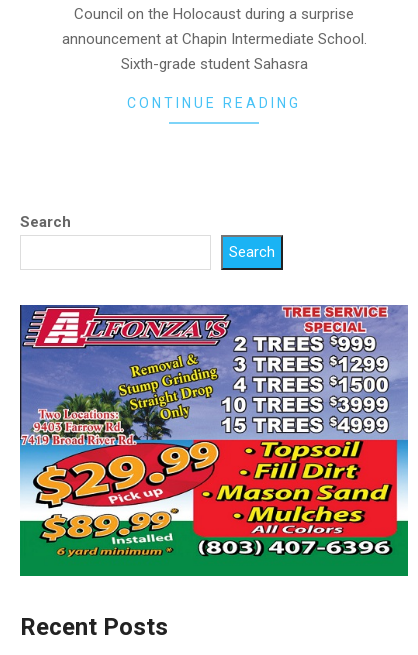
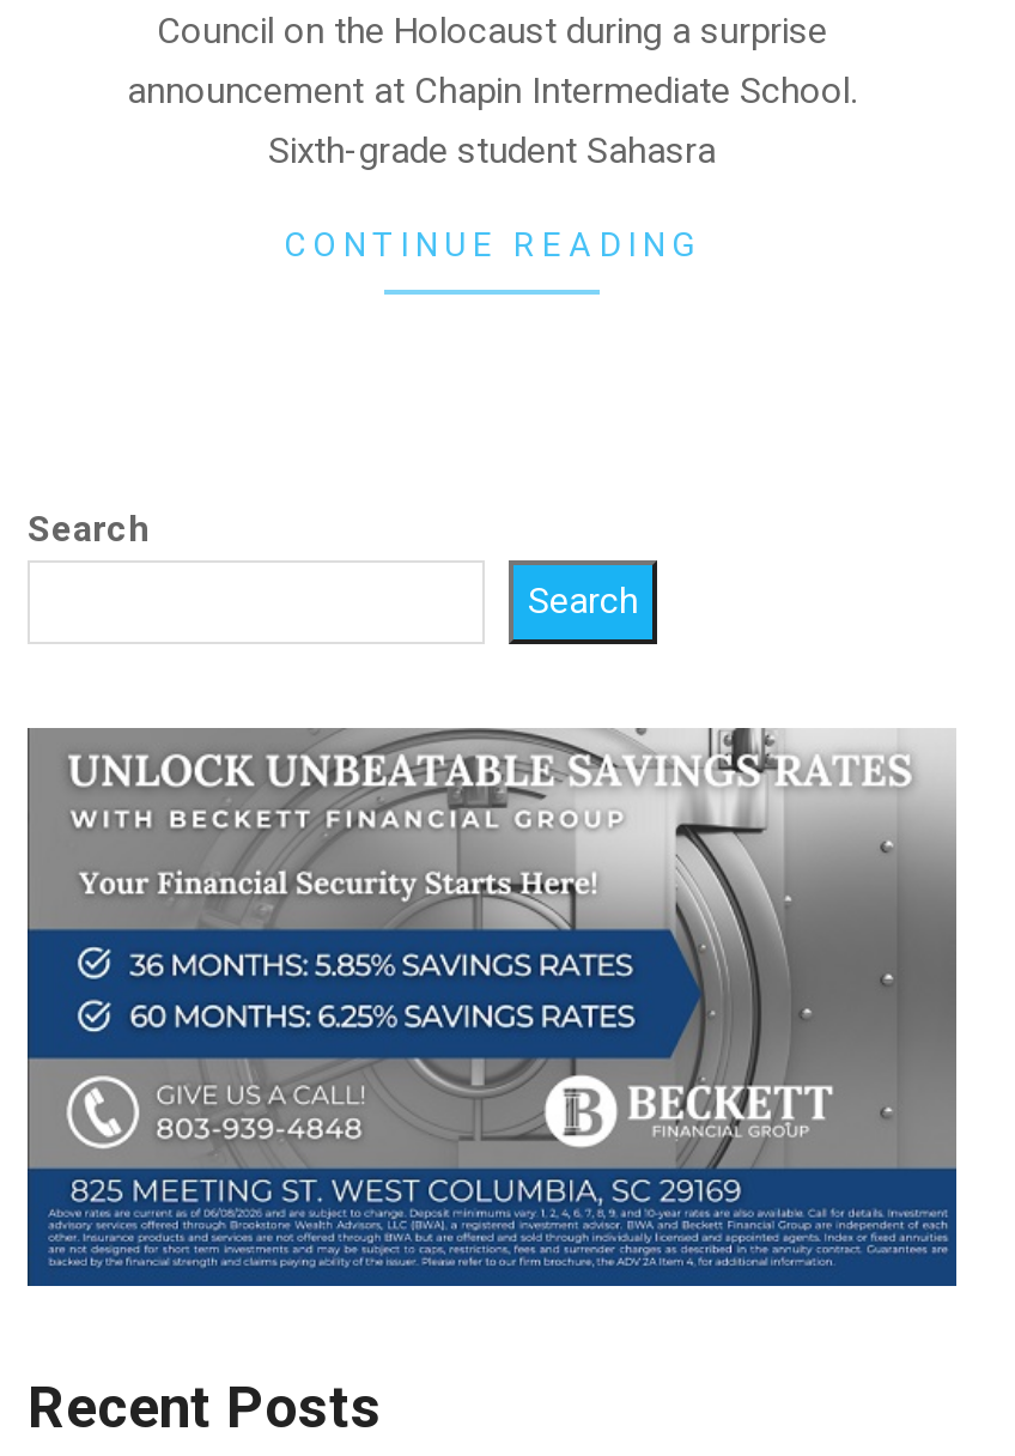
- [image]
+ [image]
